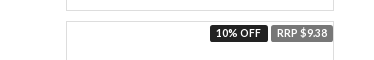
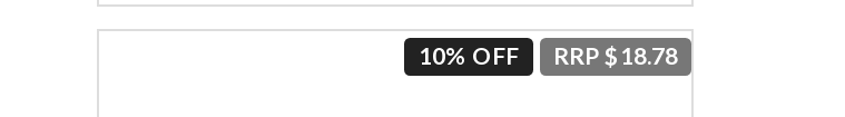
- 10% OFF RRP $9.38
+ 10% OFF RRP $18.78
